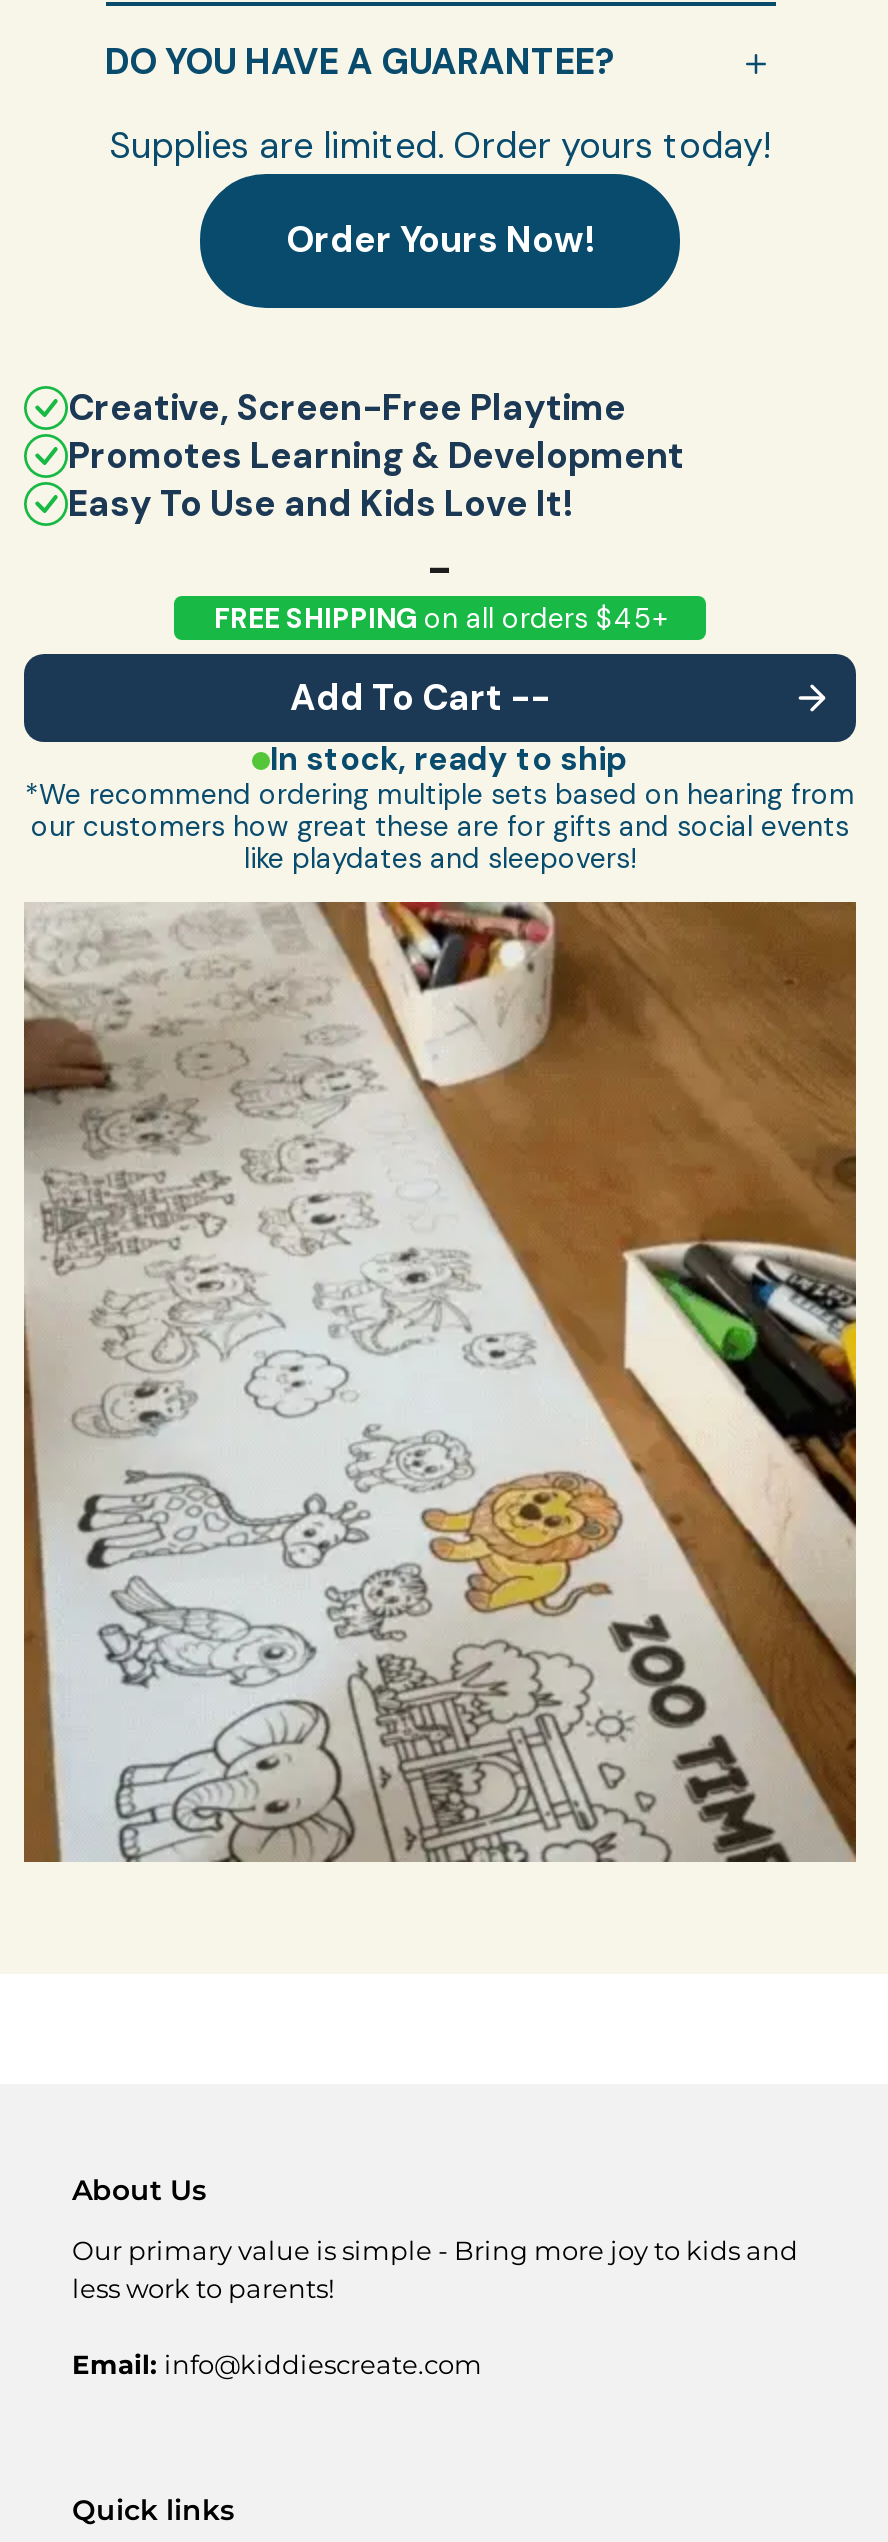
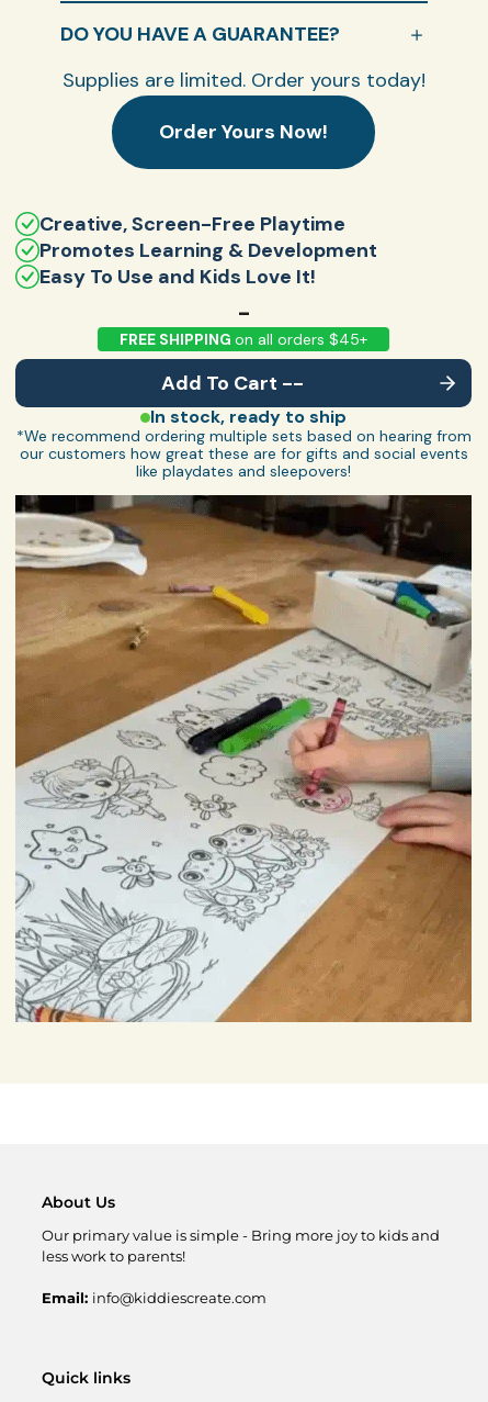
- [image]
+ [image]
